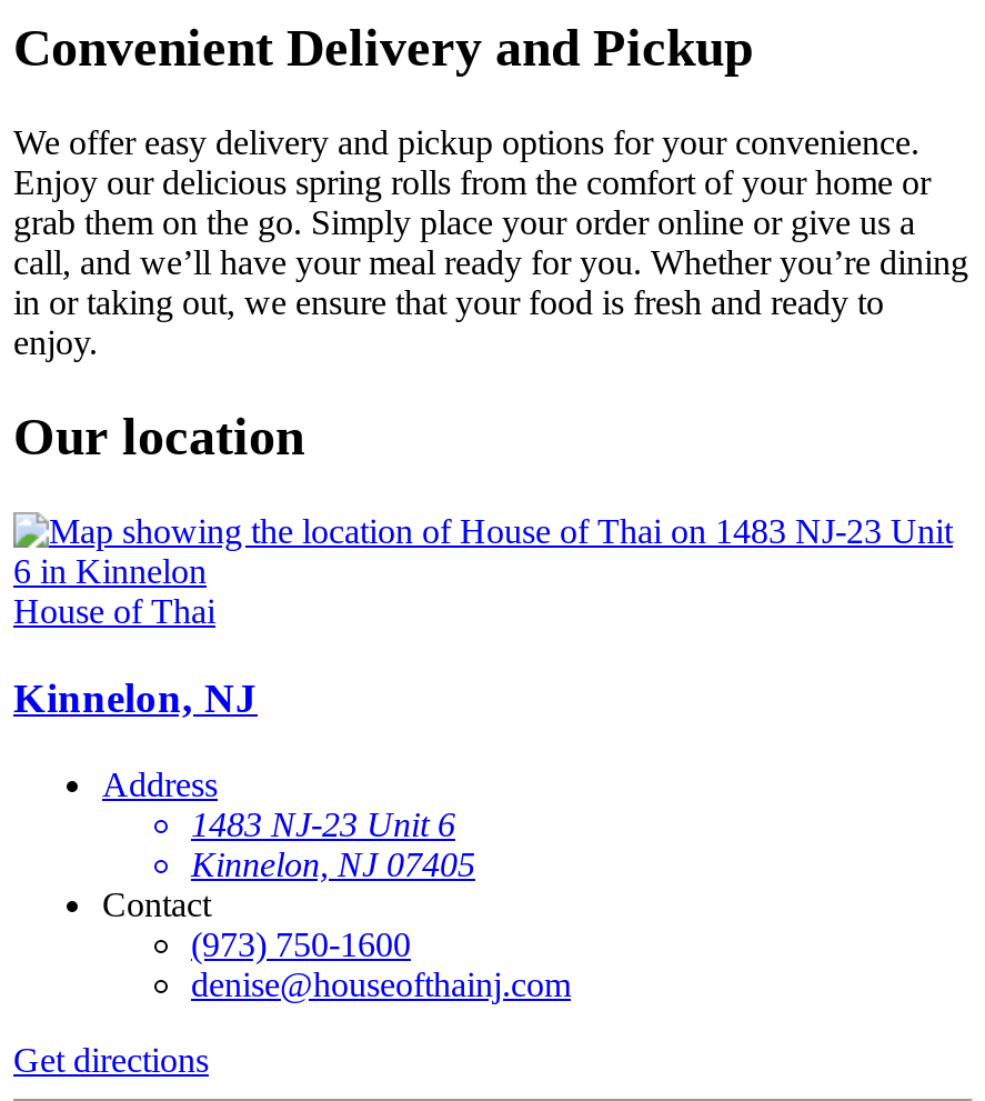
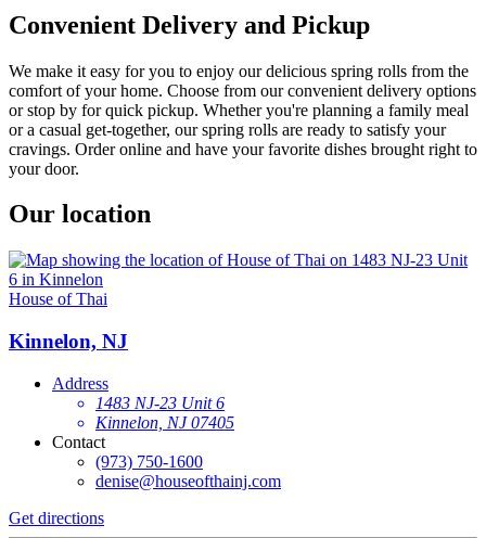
- We offer easy delivery and pickup options for your convenience.
- Enjoy our delicious spring rolls from the comfort of your home or
- grab them on the go. Simply place your order online or give us a
- call, and we’ll have your meal ready for you. Whether you’re dining
- in or taking out, we ensure that your food is fresh and ready to
- enjoy.
+ We make it easy for you to enjoy our delicious spring rolls from the
+ comfort of your home. Choose from our convenient delivery options
+ or stop by for quick pickup. Whether you're planning a family meal
+ or a casual get-together, our spring rolls are ready to satisfy your
+ cravings. Order online and have your favorite dishes brought right to
+ your door.
